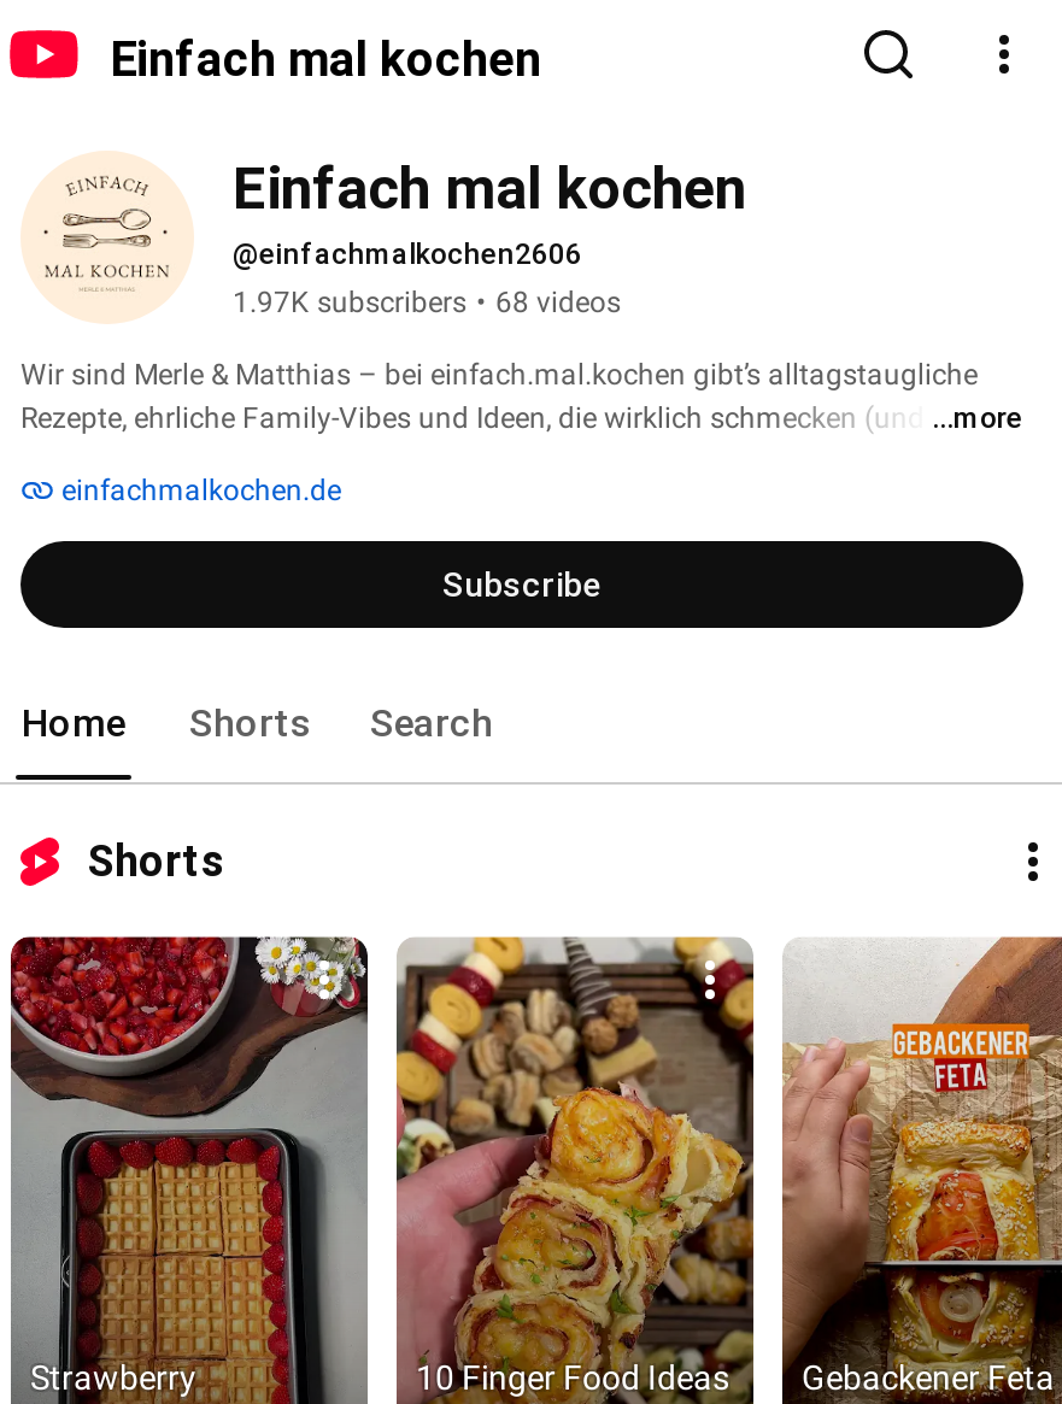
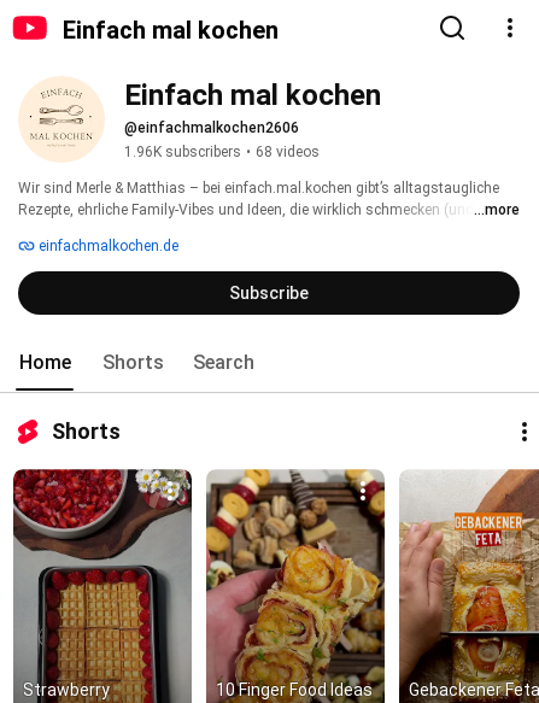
- 1.97K subscribers • 68 videos
+ 1.96K subscribers • 68 videos
